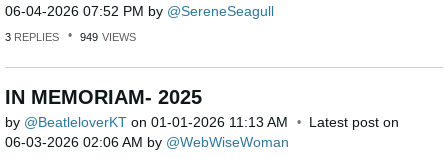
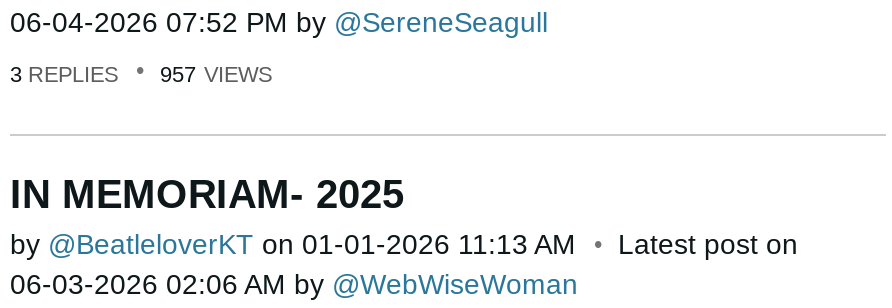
- 3 REPLIES 949 VIEWS
+ 3 REPLIES 957 VIEWS
